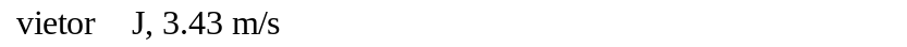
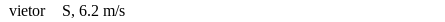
- vietor J, 3.43 m/s
+ vietor S, 6.2 m/s
